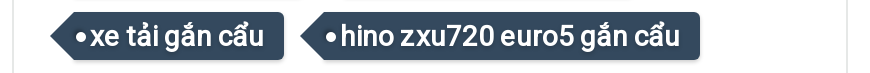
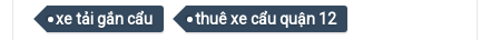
- hino zxu720 euro5 gắn cẩu
+ thuê xe cẩu quận 12
